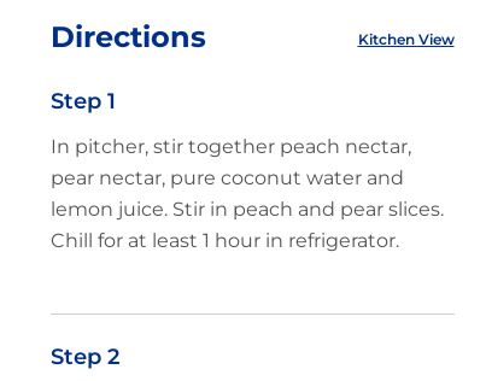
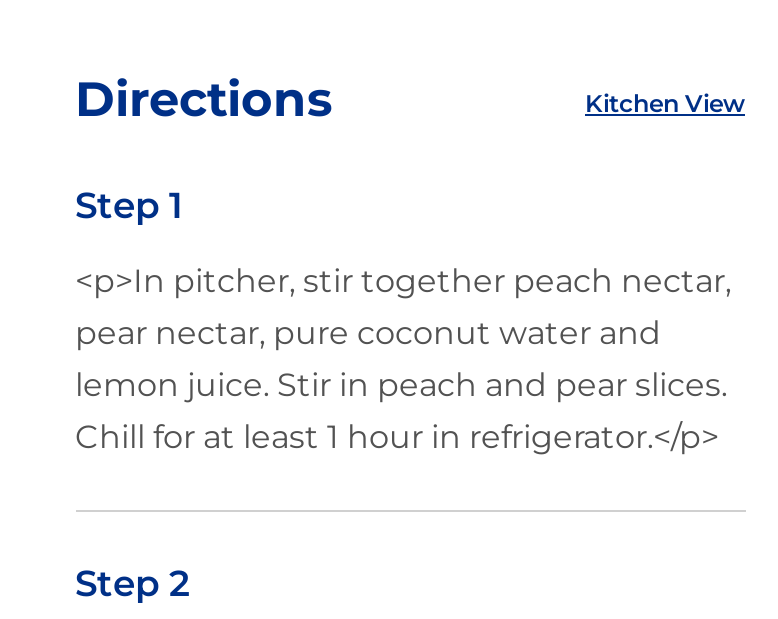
- In pitcher, stir together peach nectar,
+ <p>In pitcher, stir together peach nectar,

- Chill for at least 1 hour in refrigerator.
+ Chill for at least 1 hour in refrigerator.</p>
